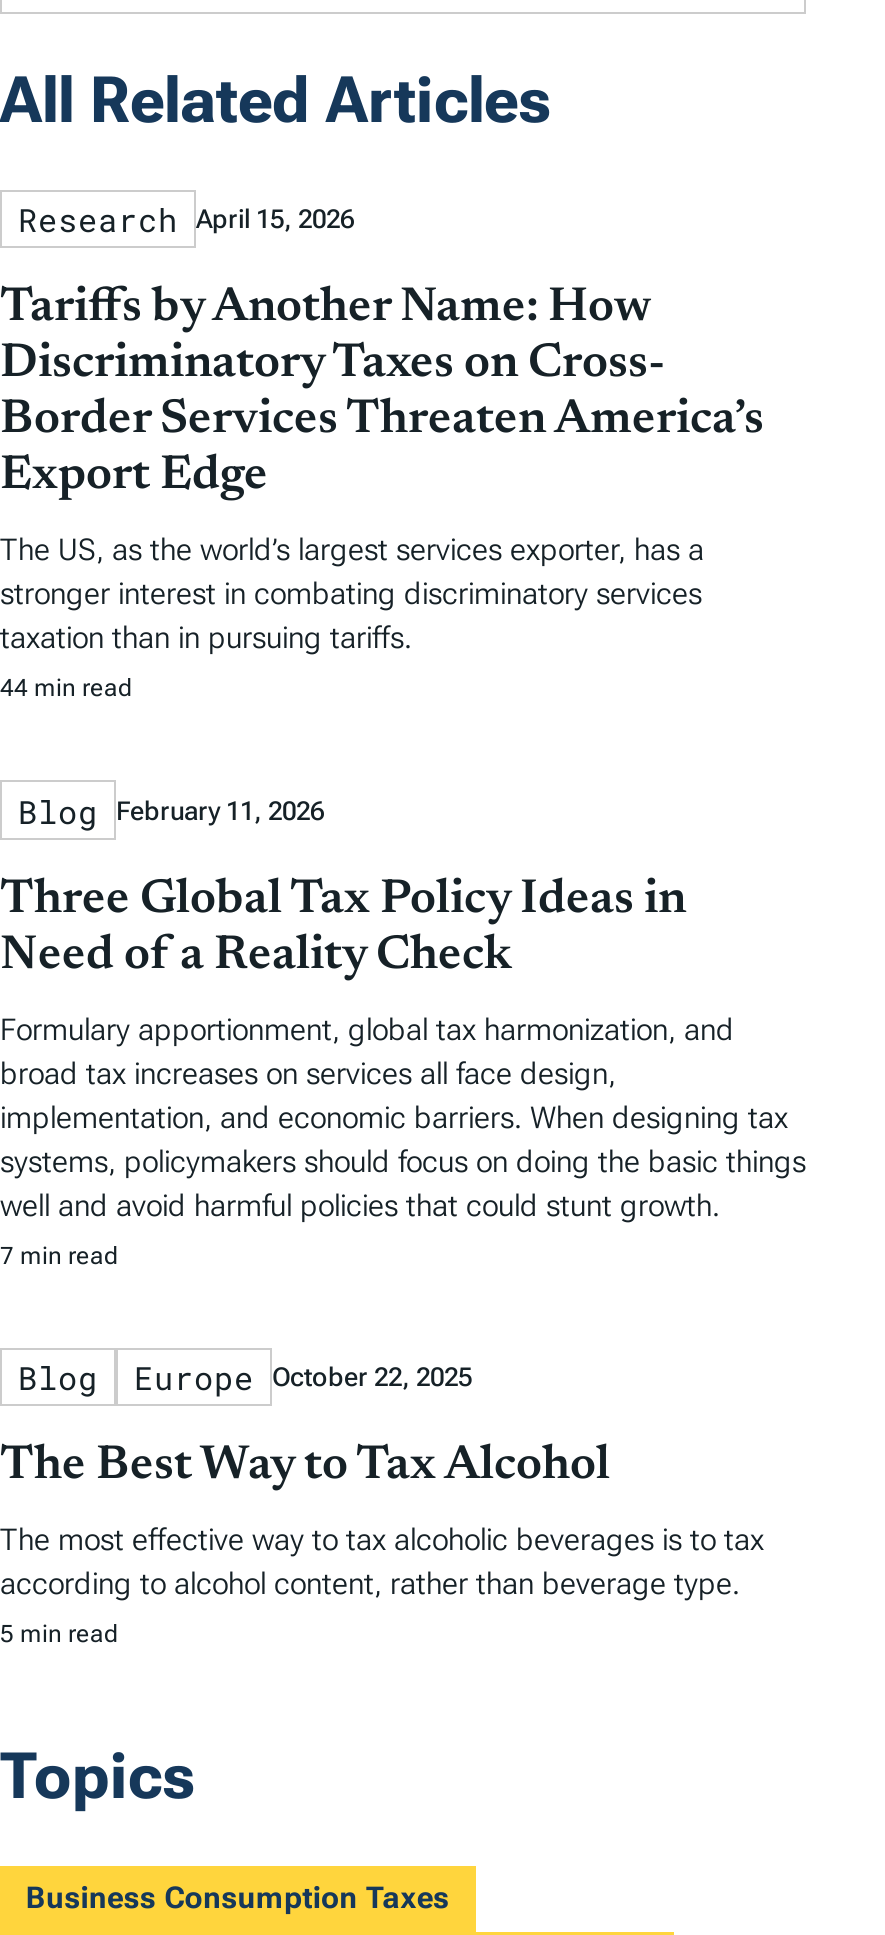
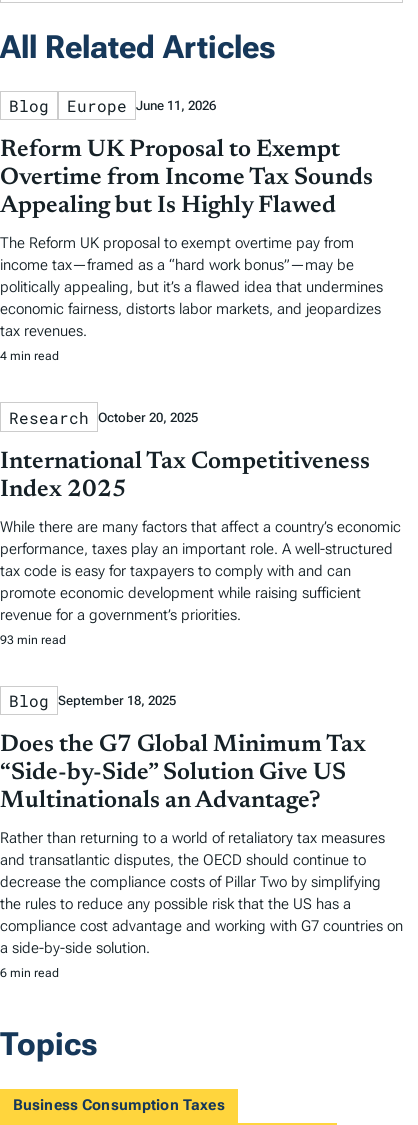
- Research April 15, 2026
- Tariffs by Another Name: How
- Discriminatory Taxes on Cross-
- Border Services Threaten America’s
- Export Edge
- The US, as the world’s largest services exporter, has a
- stronger interest in combating discriminatory services
- taxation than in pursuing tariffs.
- 44 min read
- Blog February 11, 2026
- Three Global Tax Policy Ideas in
- Need of a Reality Check
- Formulary apportionment, global tax harmonization, and
- broad tax increases on services all face design,
- implementation, and economic barriers. When designing tax
- systems, policymakers should focus on doing the basic things
- well and avoid harmful policies that could stunt growth.
- 7 min read

- Europe October 22, 2025
- The Best Way to Tax Alcohol
- The most effective way to tax alcoholic beverages is to tax
- according to alcohol content, rather than beverage type.
- 5 min read
+ Europe June 11, 2026
+ Reform UK Proposal to Exempt
+ Overtime from Income Tax Sounds
+ Appealing but Is Highly Flawed
+ The Reform UK proposal to exempt overtime pay from
+ income tax—framed as a “hard work bonus”—may be
+ politically appealing, but it’s a flawed idea that undermines
+ economic fairness, distorts labor markets, and jeopardizes
+ tax revenues.
+ 4 min read
+ Research October 20, 2025
+ International Tax Competitiveness
+ Index 2025
+ While there are many factors that affect a country’s economic
+ performance, taxes play an important role. A well-structured
+ tax code is easy for taxpayers to comply with and can
+ promote economic development while raising sufficient
+ revenue for a government’s priorities.
+ 93 min read
+ Blog September 18, 2025
+ Does the G7 Global Minimum Tax
+ “Side-by-Side” Solution Give US
+ Multinationals an Advantage?
+ Rather than returning to a world of retaliatory tax measures
+ and transatlantic disputes, the OECD should continue to
+ decrease the compliance costs of Pillar Two by simplifying
+ the rules to reduce any possible risk that the US has a
+ compliance cost advantage and working with G7 countries on
+ a side-by-side solution.
+ 6 min read

moved up: Blog
